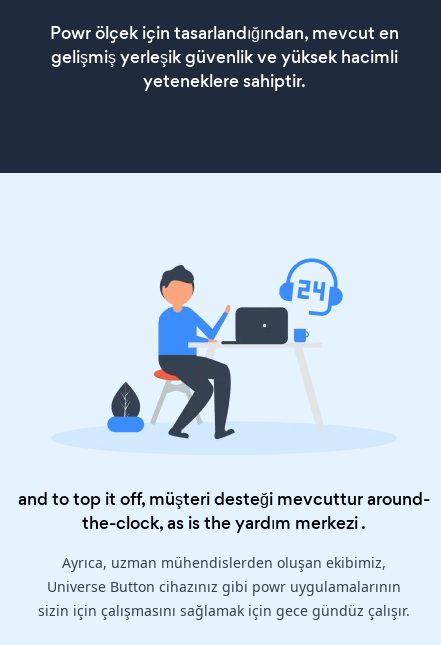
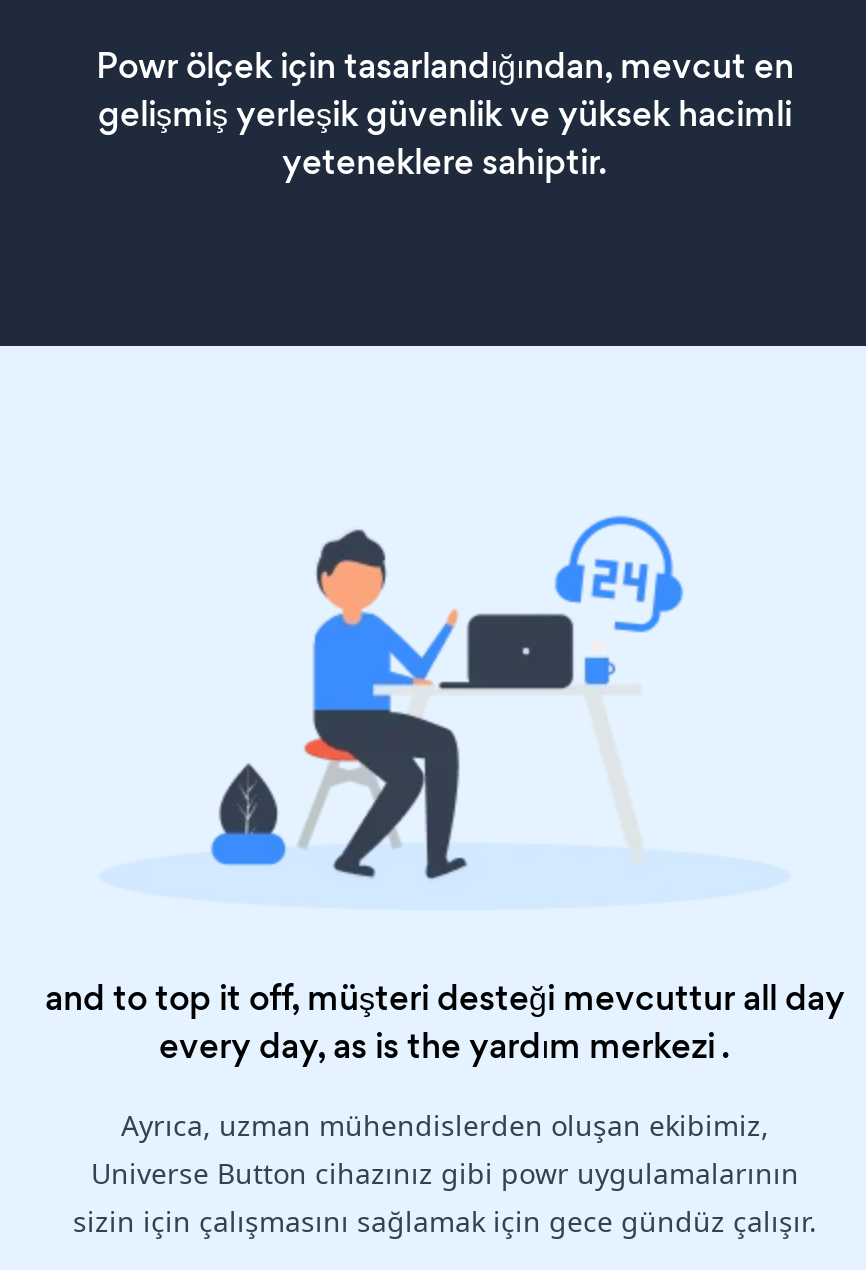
- and to top it off, müşteri desteği mevcuttur around-
- the-clock, as is the yardım merkezi.
+ and to top it off, müşteri desteği mevcuttur all day
+ every day, as is the yardım merkezi.
